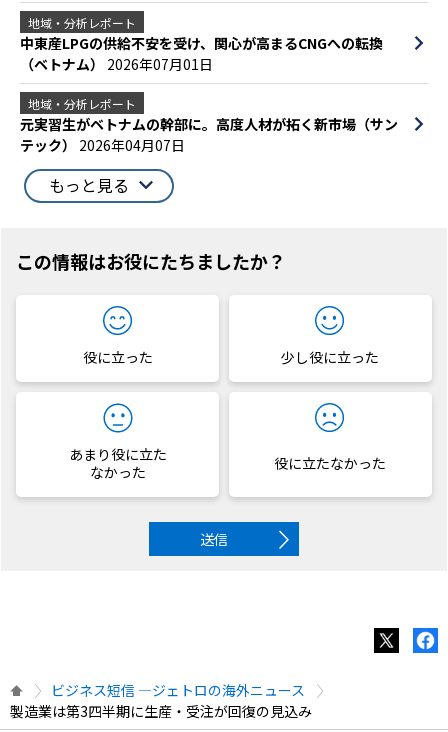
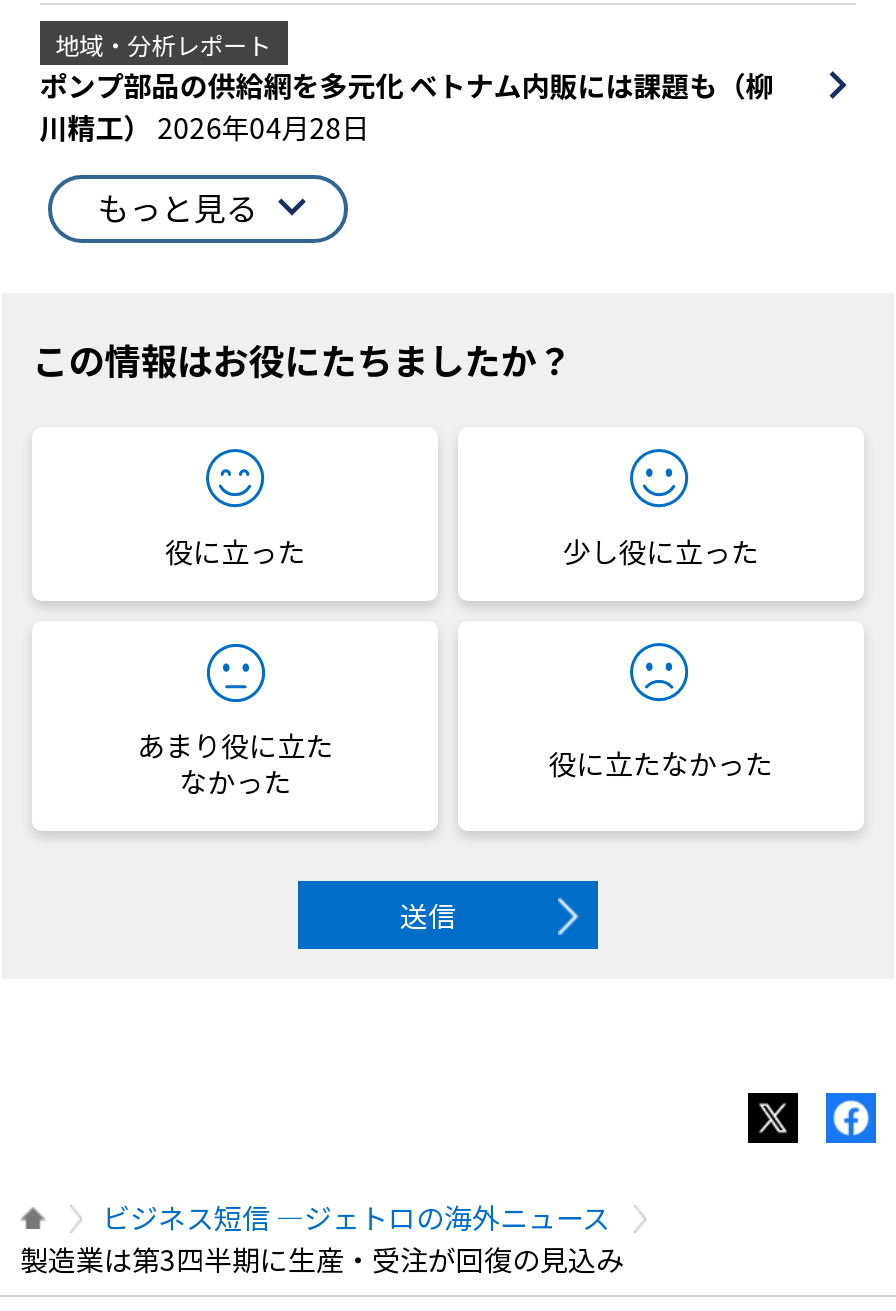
- 中東産LPGの供給不安を受け、関心が高まるCNGへの転換
- （ベトナム）2026年07月01日
- 地域・分析レポート
- 元実習生がベトナムの幹部に。高度人材が拓く新市場（サン
- テック）2026年04月07日
+ ポンプ部品の供給網を多元化 ベトナム内販には課題も（柳
+ 川精工）2026年04月28日
